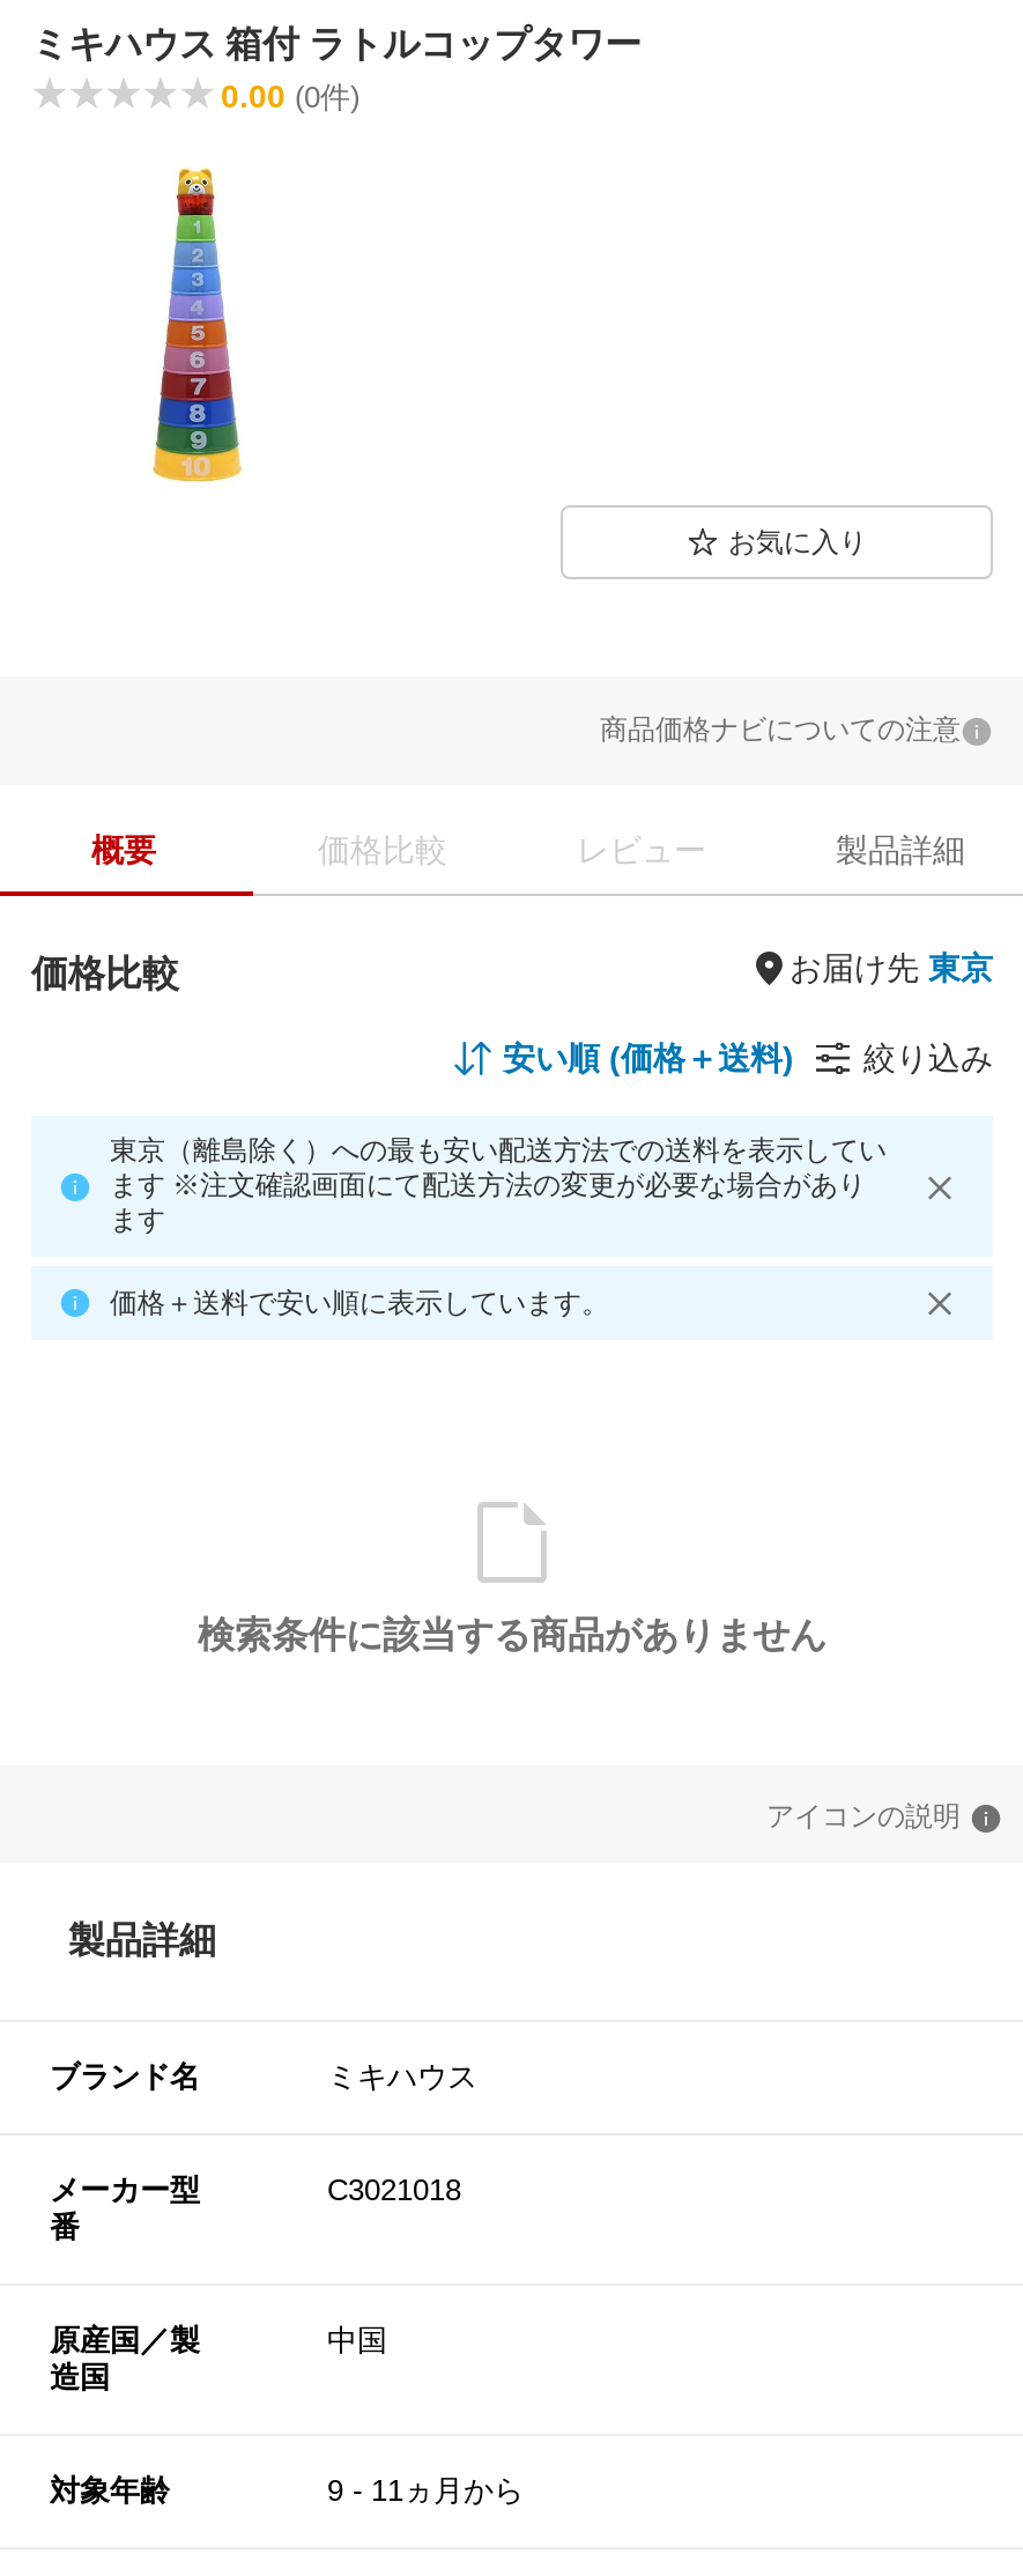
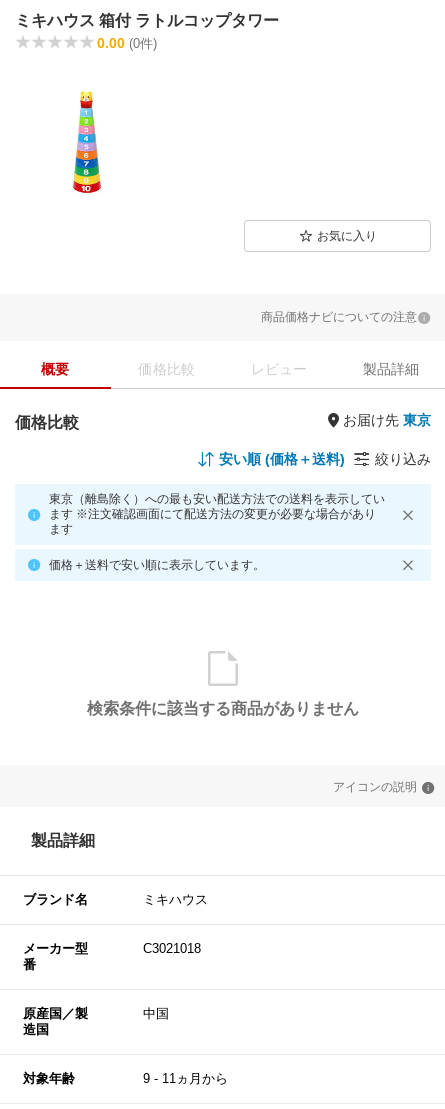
- [image]
+ [image]
